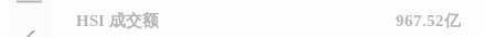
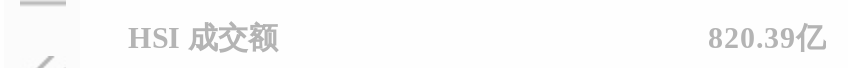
- 967.52亿
+ 820.39亿
